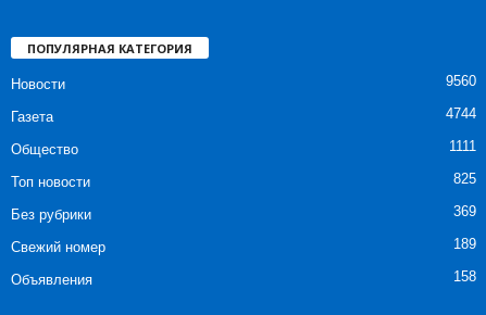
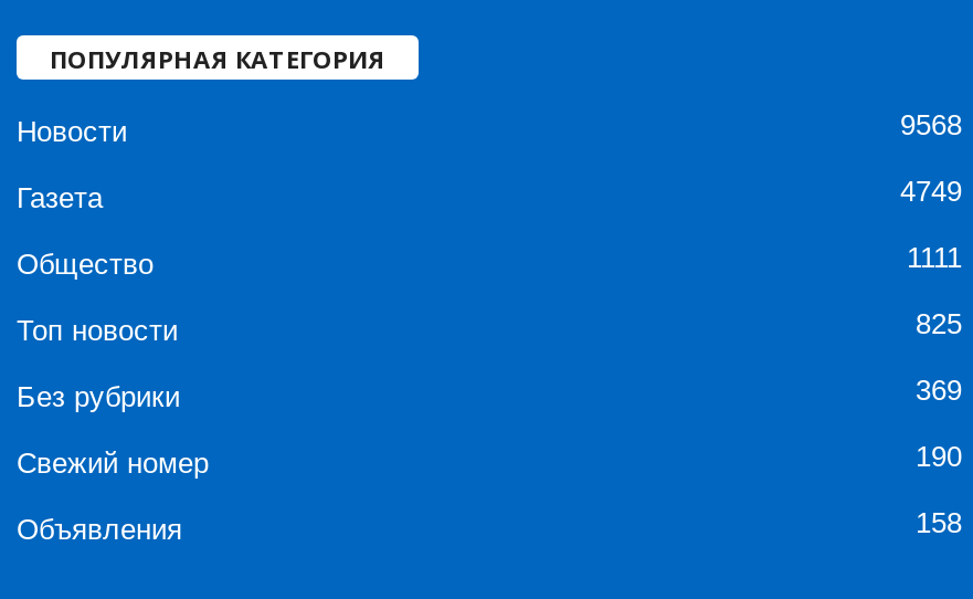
- 9560
+ 9568

- 4744
+ 4749

- 189
+ 190
